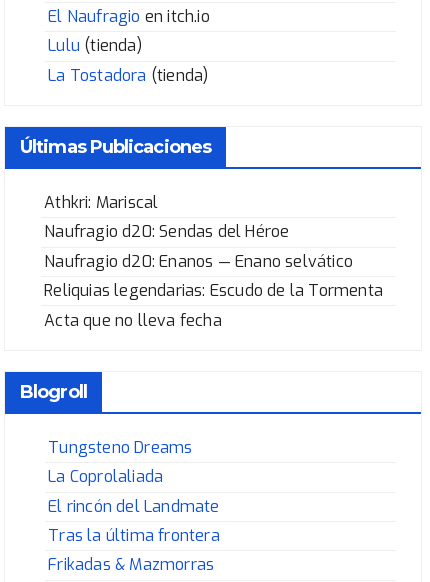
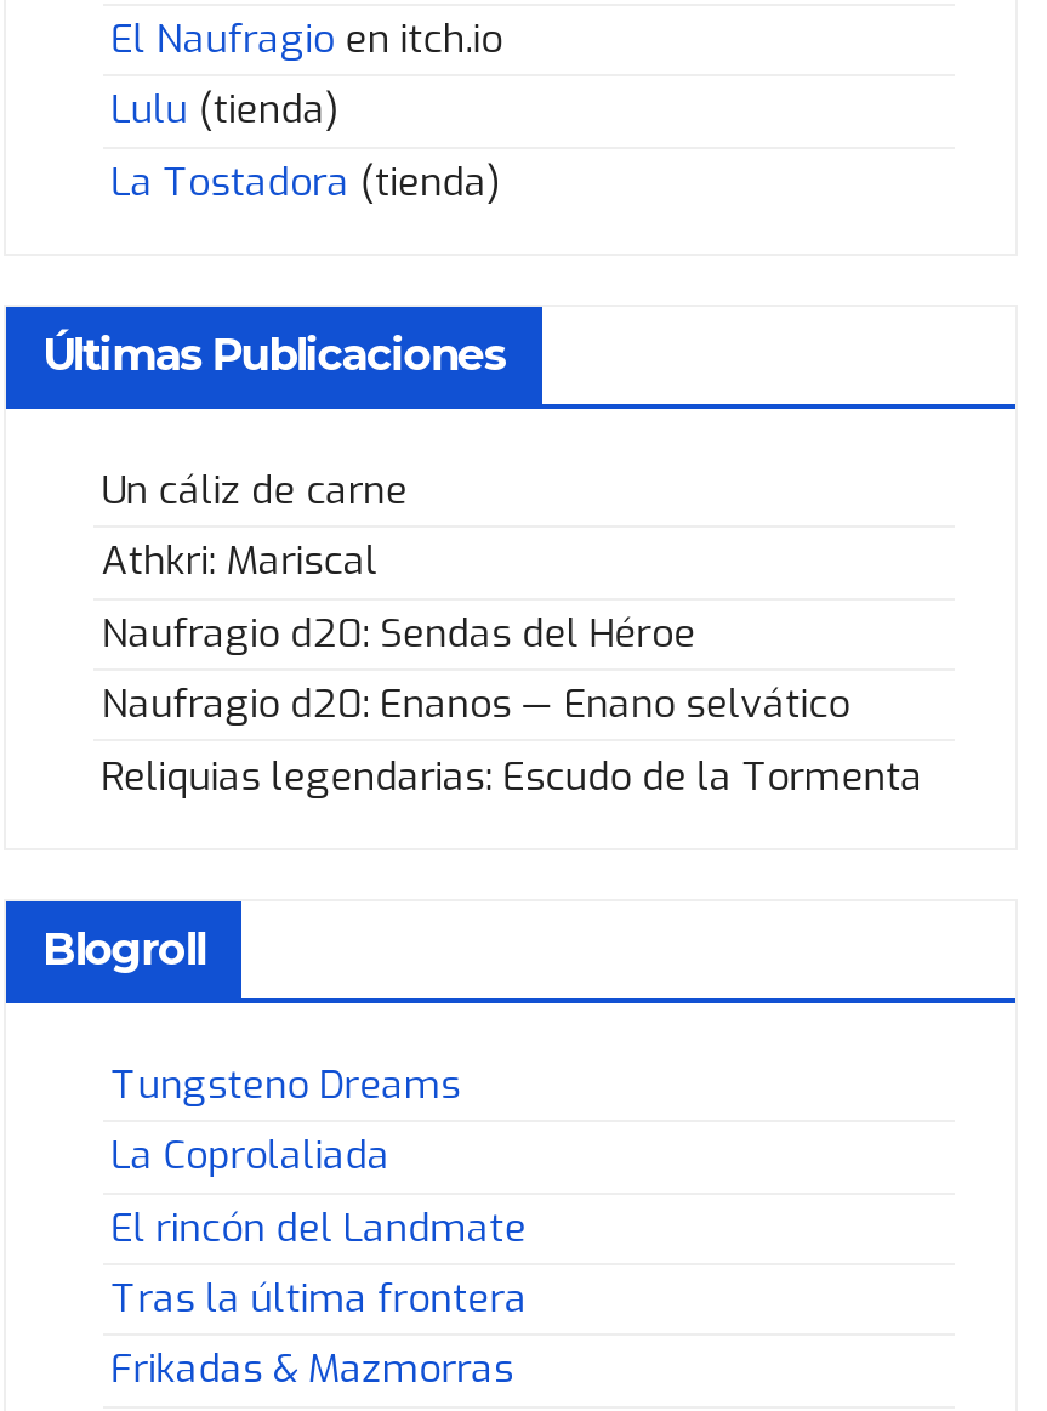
+ Un cáliz de carne

moved down: Athkri: Mariscal | Naufragio d20: Sendas del Héroe | Naufragio d20: Enanos — Enano selvático | Reliquias legendarias: Escudo de la Tormenta

- Acta que no lleva fecha
